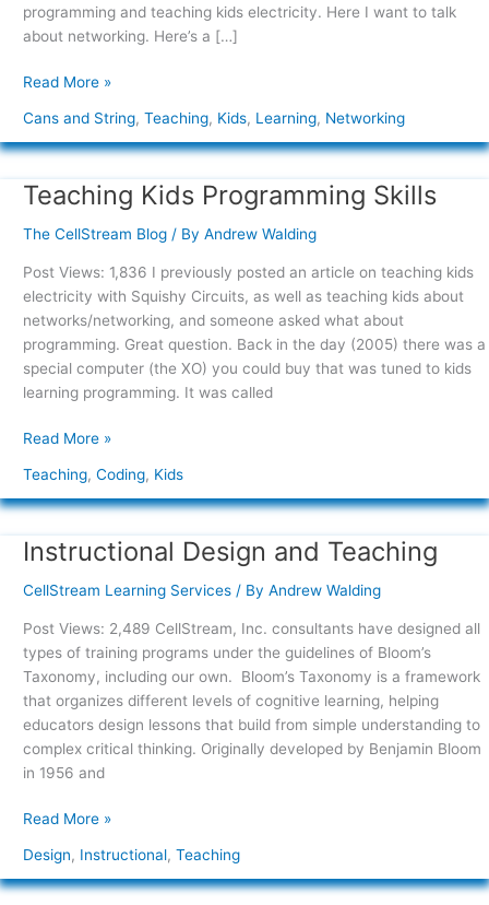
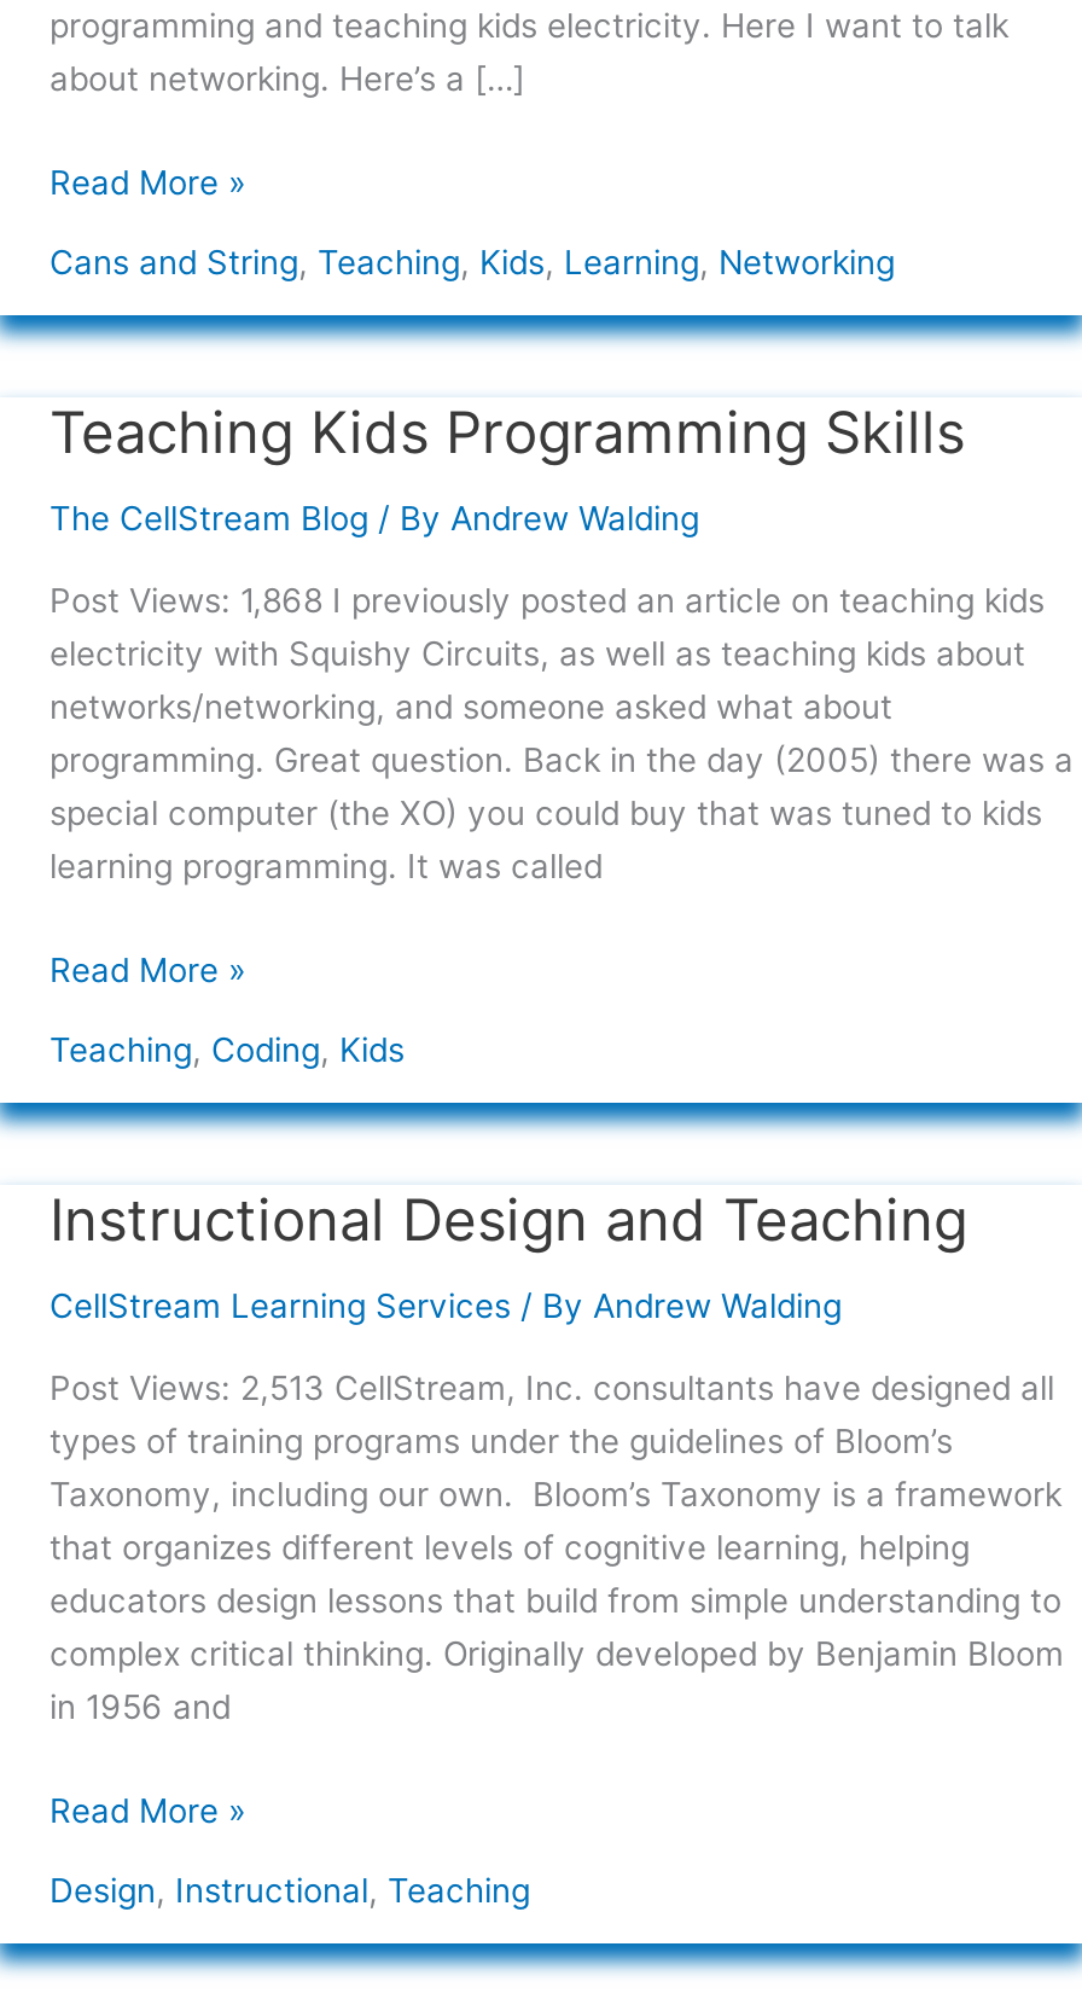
- Post Views: 1,836 I previously posted an article on teaching kids
+ Post Views: 1,868 I previously posted an article on teaching kids

- Post Views: 2,489 CellStream, Inc. consultants have designed all
+ Post Views: 2,513 CellStream, Inc. consultants have designed all
